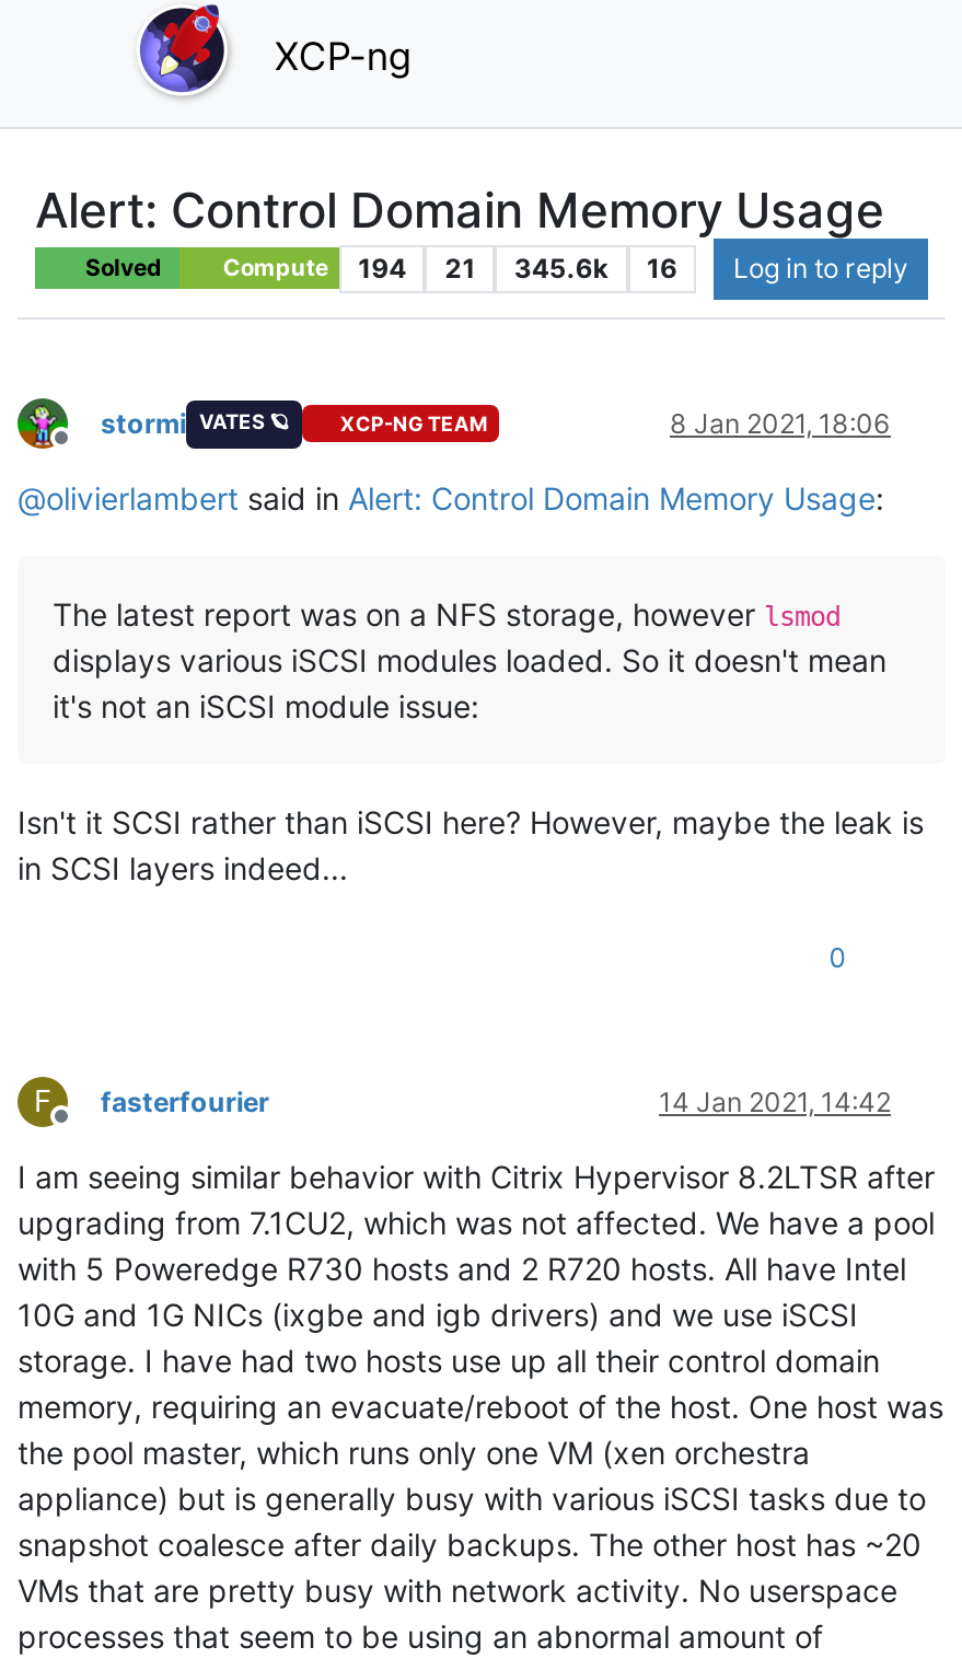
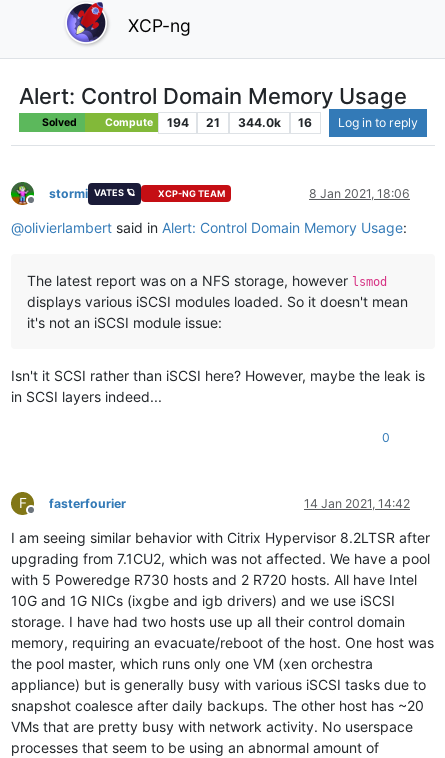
- Solved Compute 194 21 345.6k 16 Log in to reply
+ Solved Compute 194 21 344.0k 16 Log in to reply
